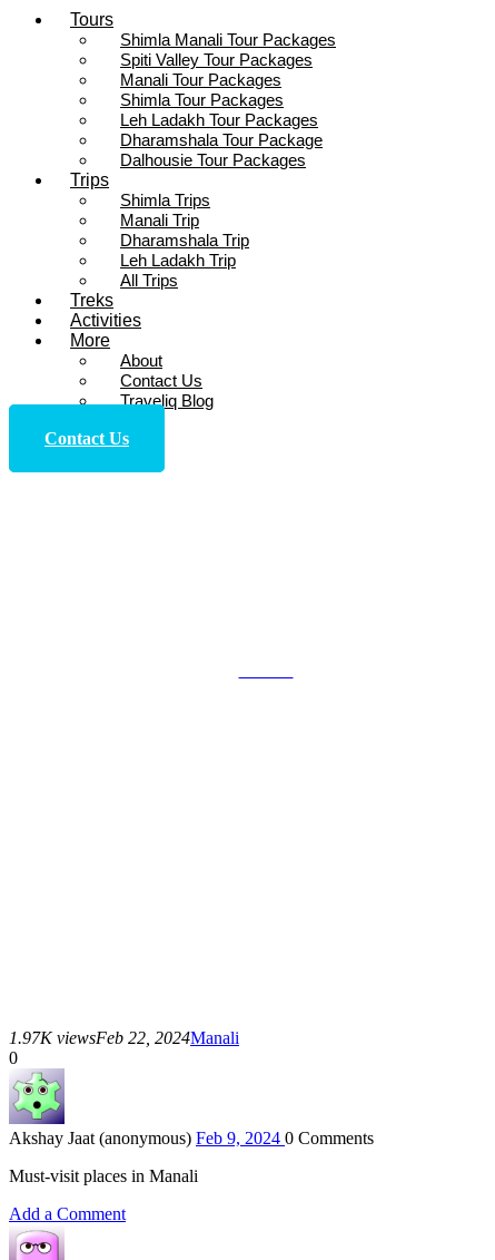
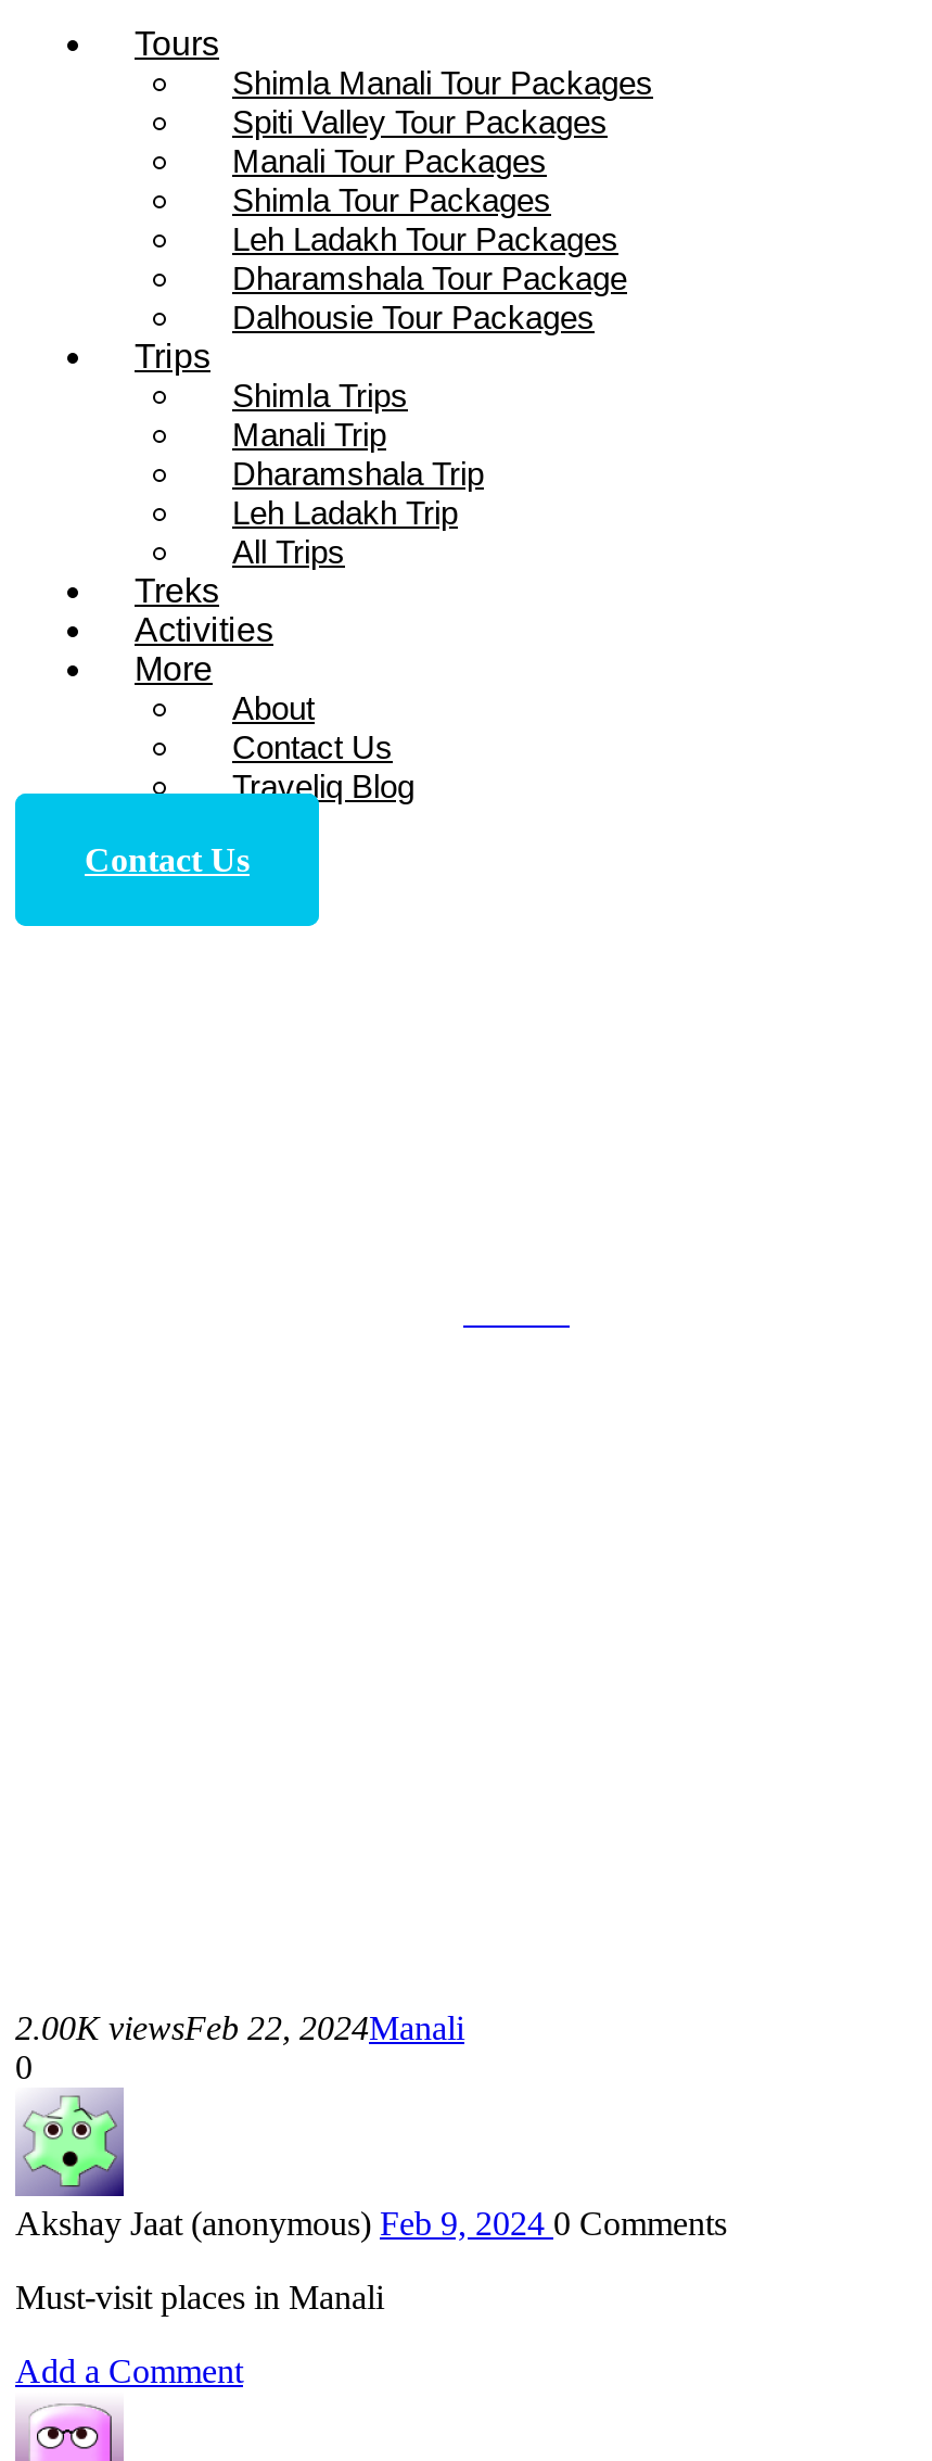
- 1.97K viewsFeb 22, 2024Manali
+ 2.00K viewsFeb 22, 2024Manali
